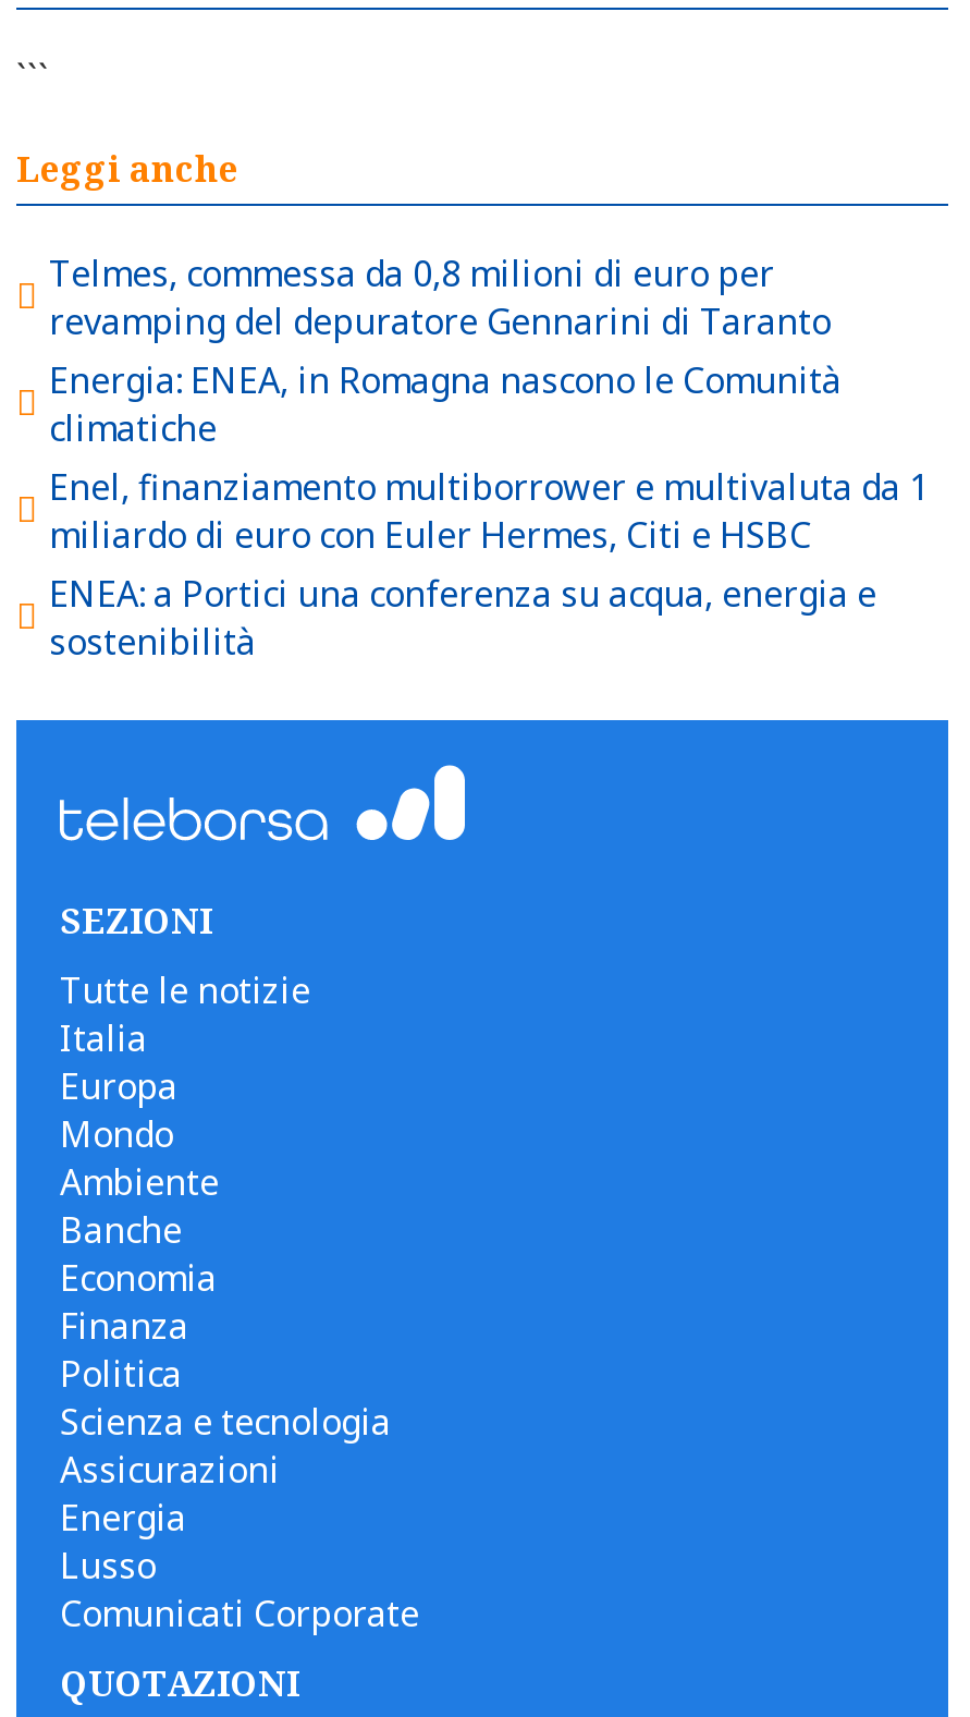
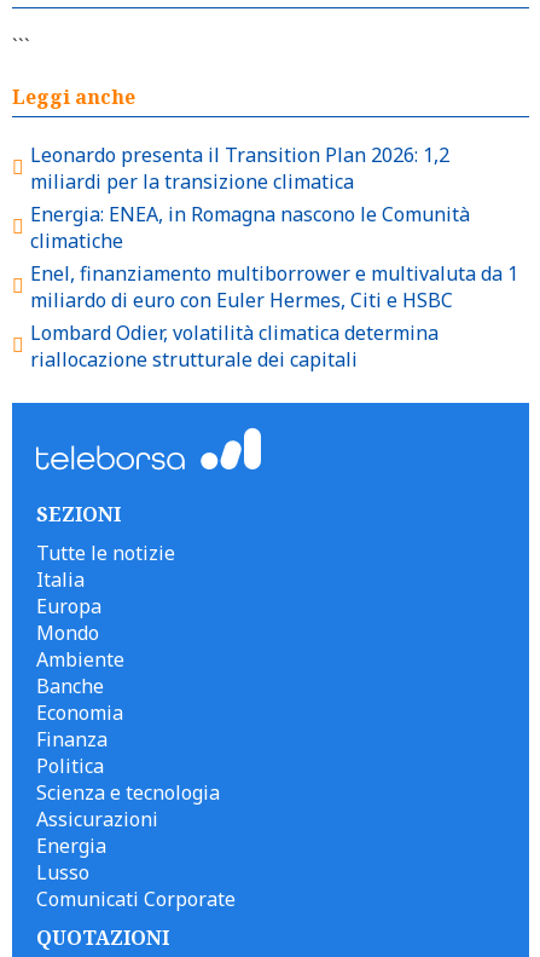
- Telmes, commessa da 0,8 milioni di euro per
- revamping del depuratore Gennarini di Taranto
+ Leonardo presenta il Transition Plan 2026: 1,2
+ miliardi per la transizione climatica

- ENEA: a Portici una conferenza su acqua, energia e
- sostenibilità
+ Lombard Odier, volatilità climatica determina
+ riallocazione strutturale dei capitali
